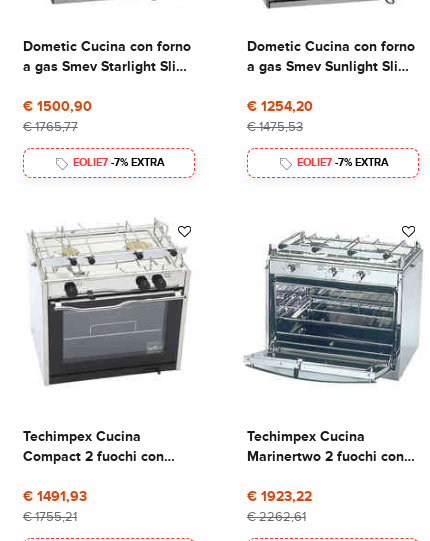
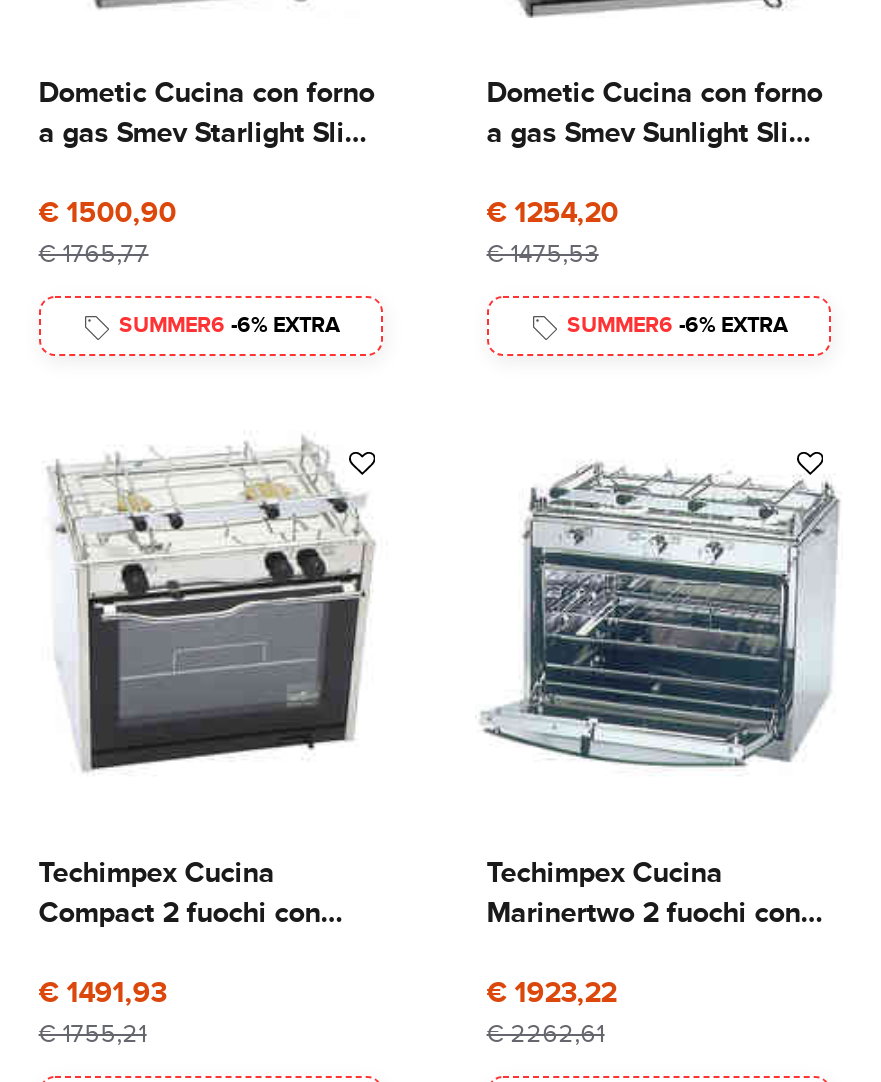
- EOLIE7 -7% EXTRA
+ SUMMER6 -6% EXTRA

- EOLIE7 -7% EXTRA
+ SUMMER6 -6% EXTRA
